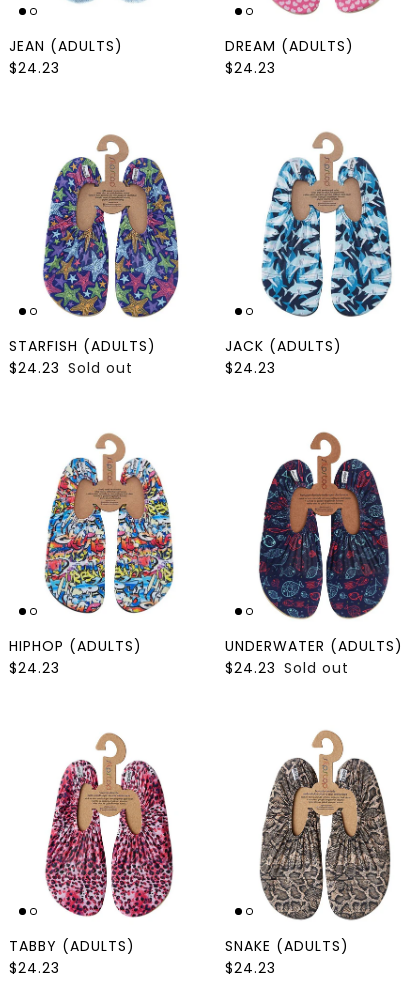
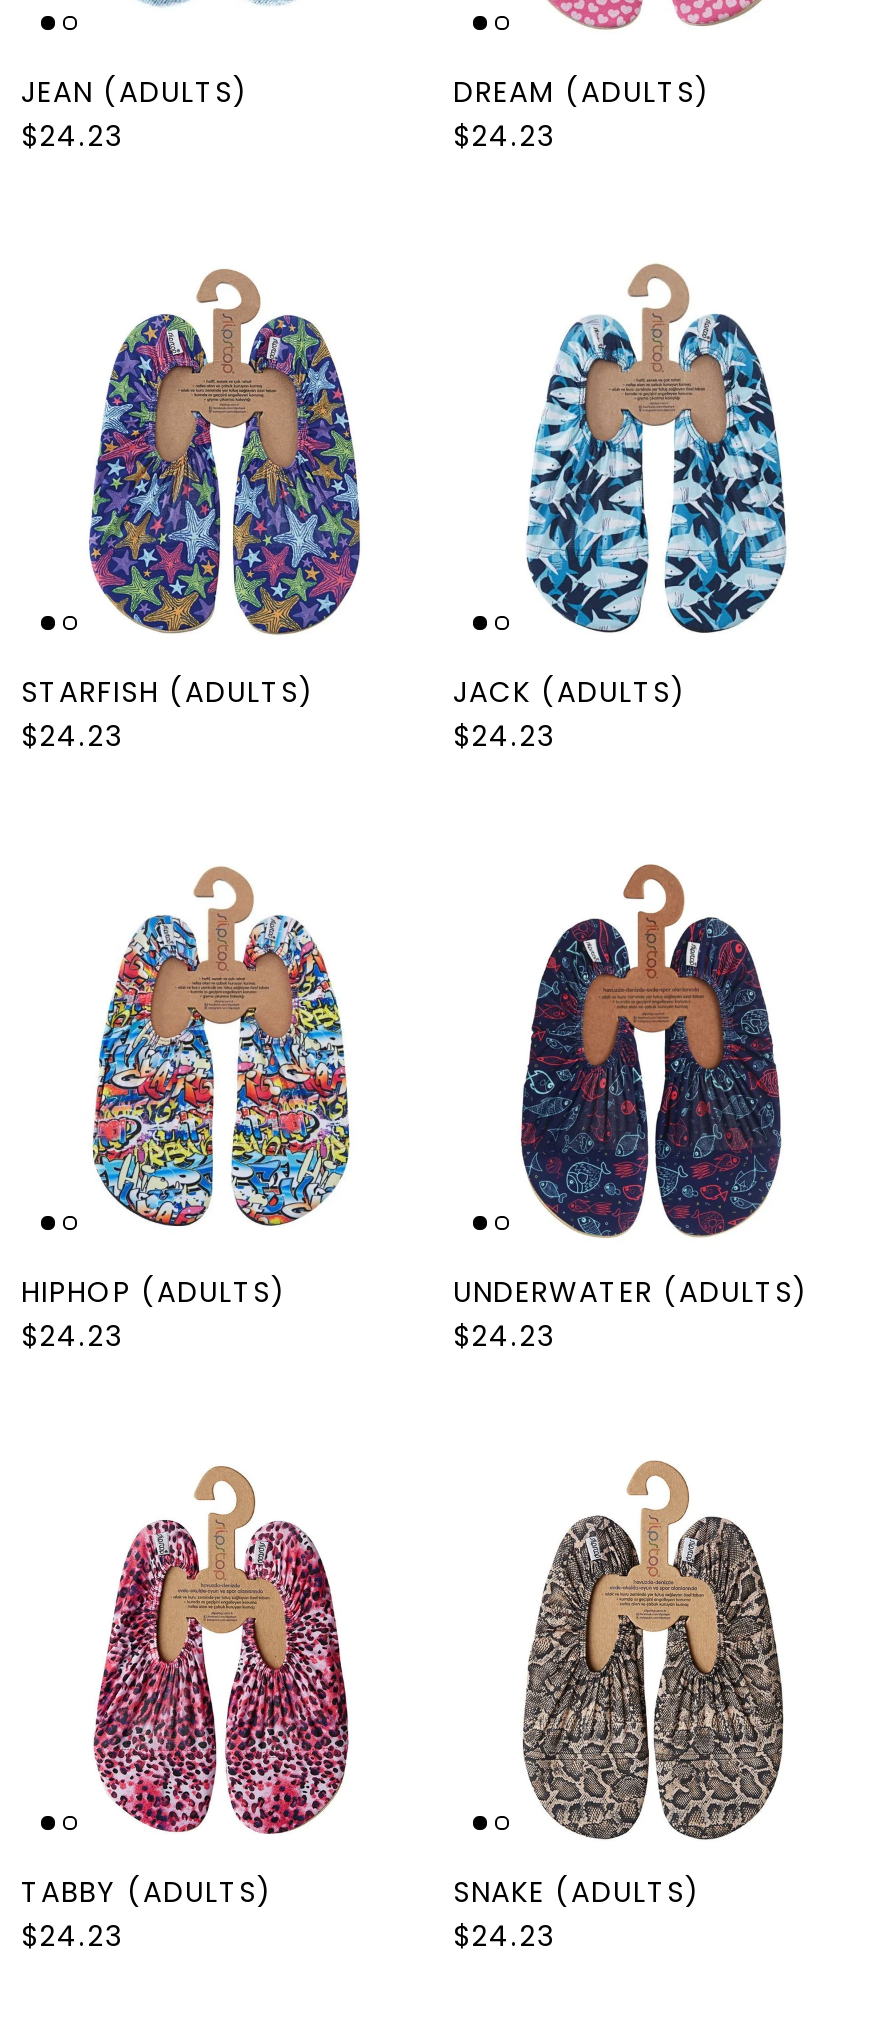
- $24.23 Sold out
+ $24.23

- $24.23 Sold out
+ $24.23
